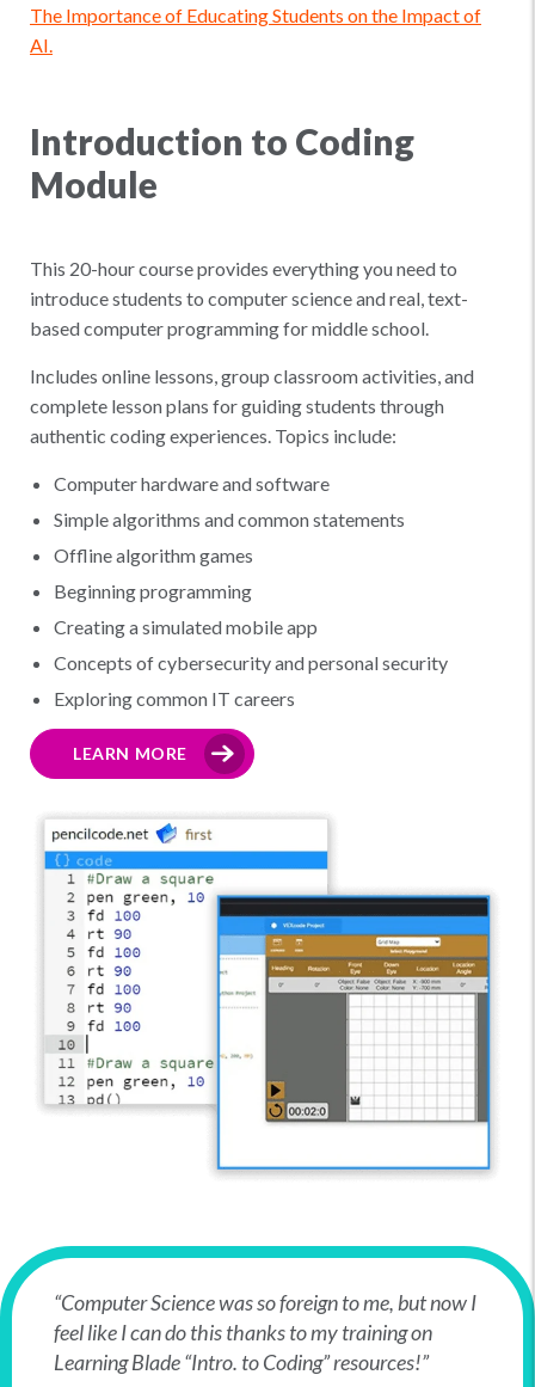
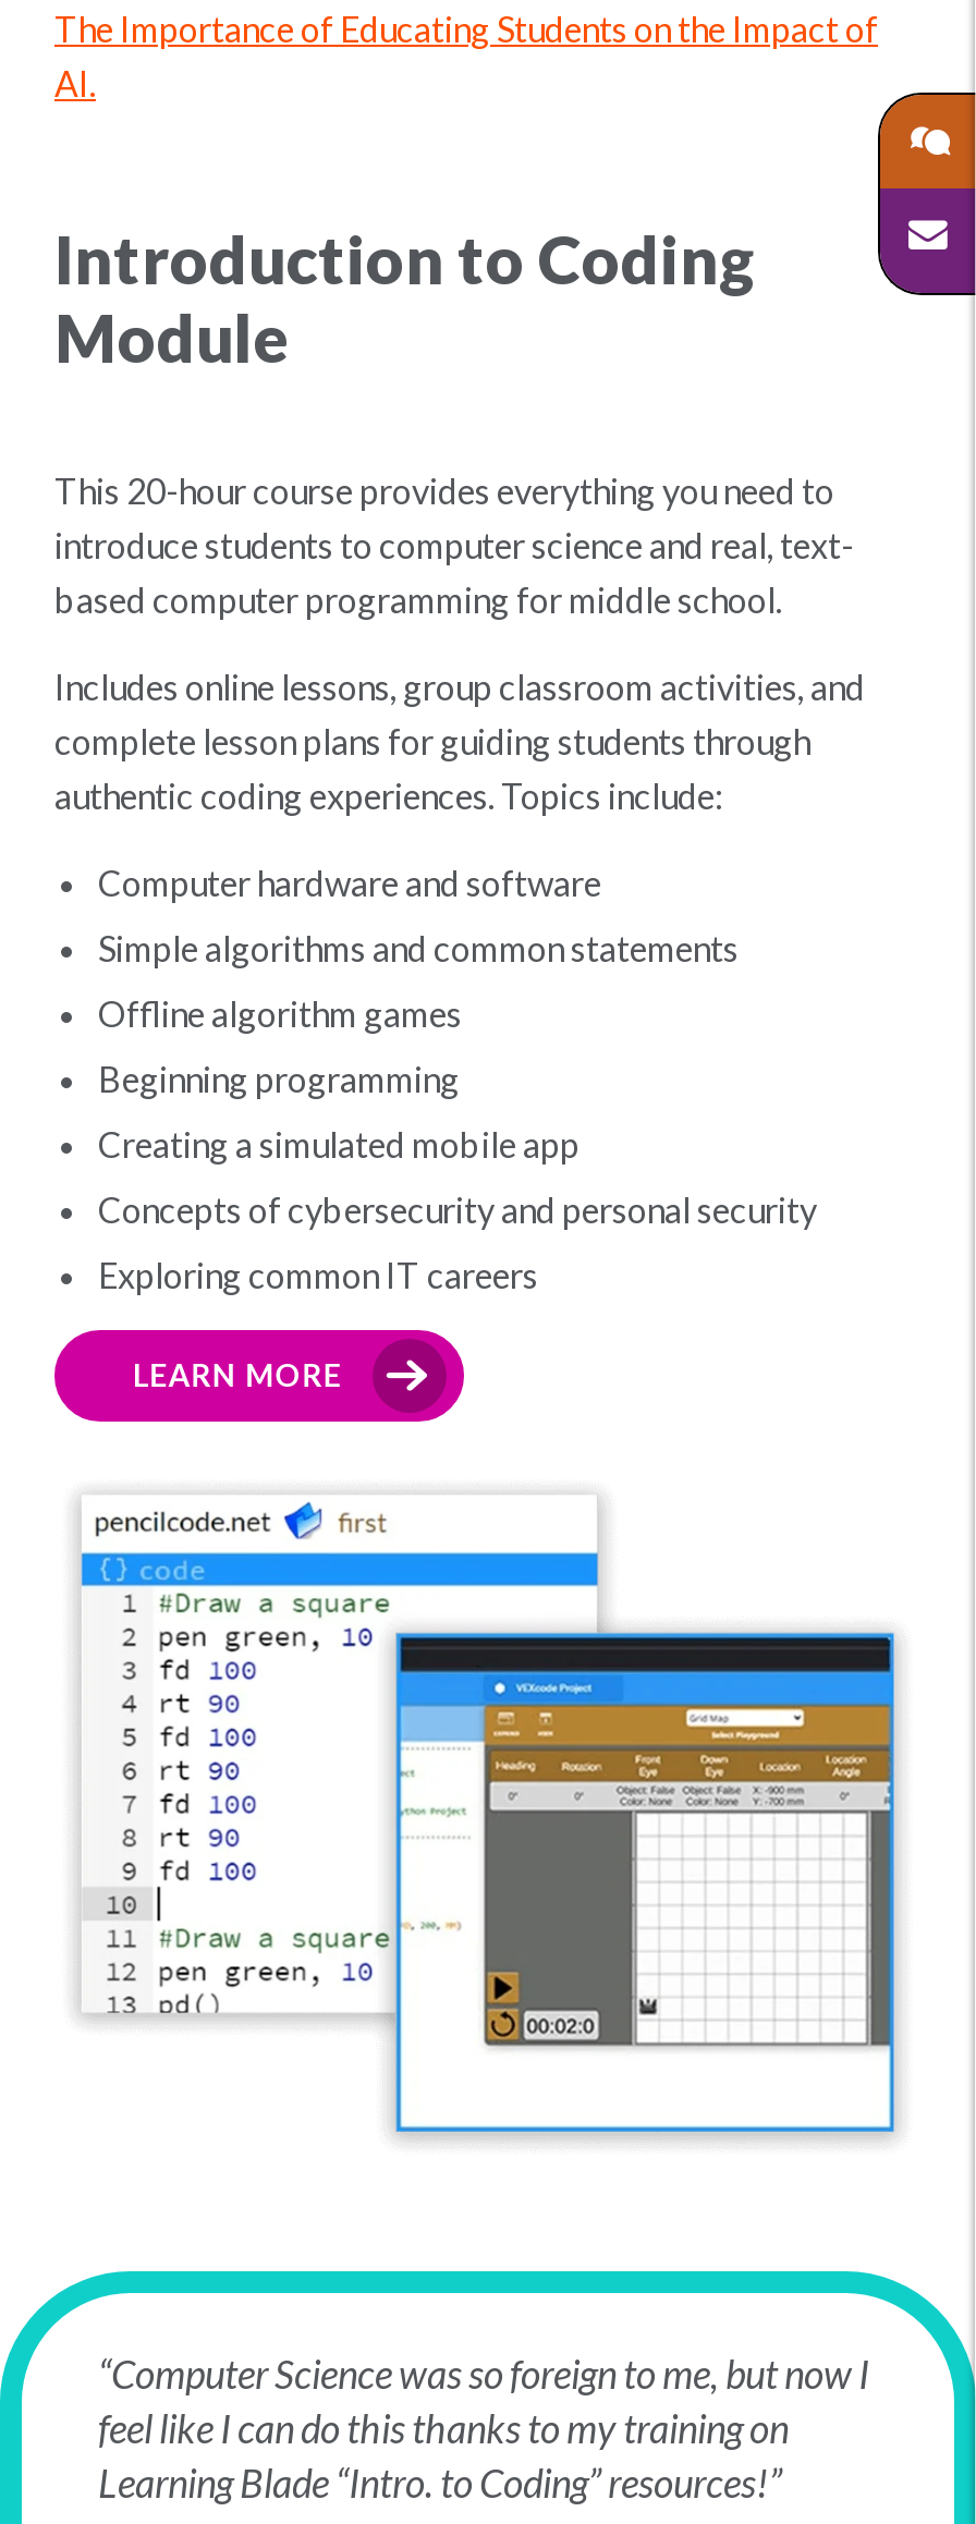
+ [image]
